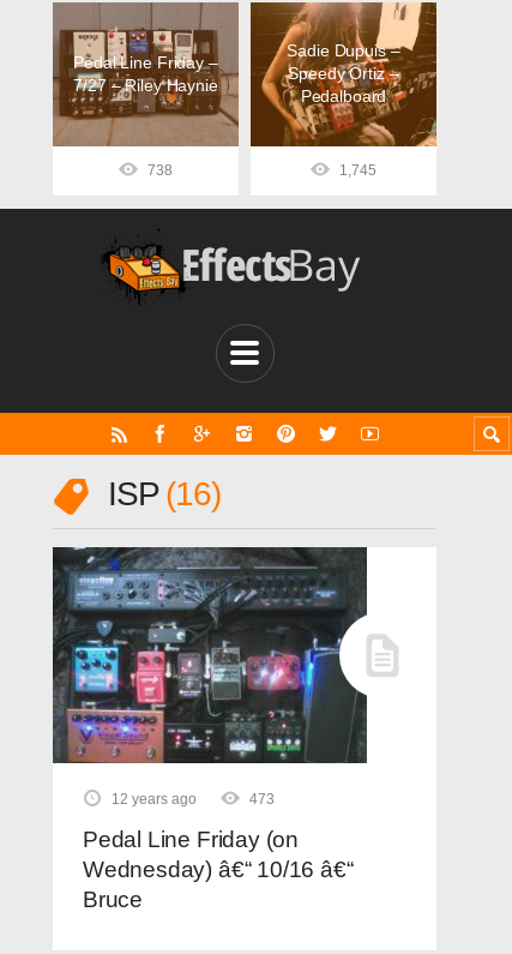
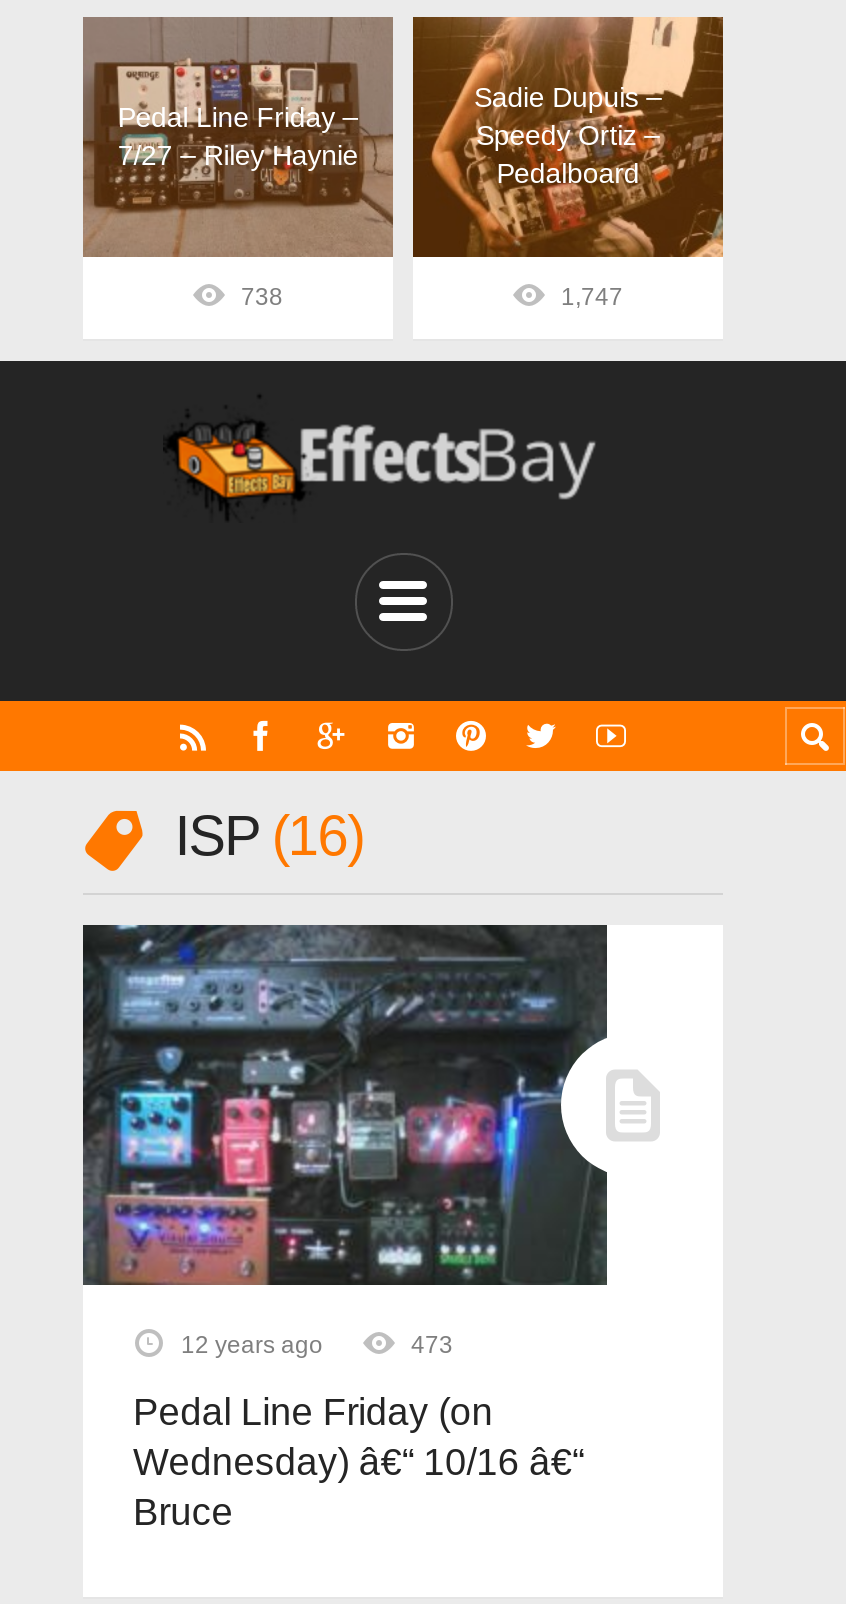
- 1,745
+ 1,747
